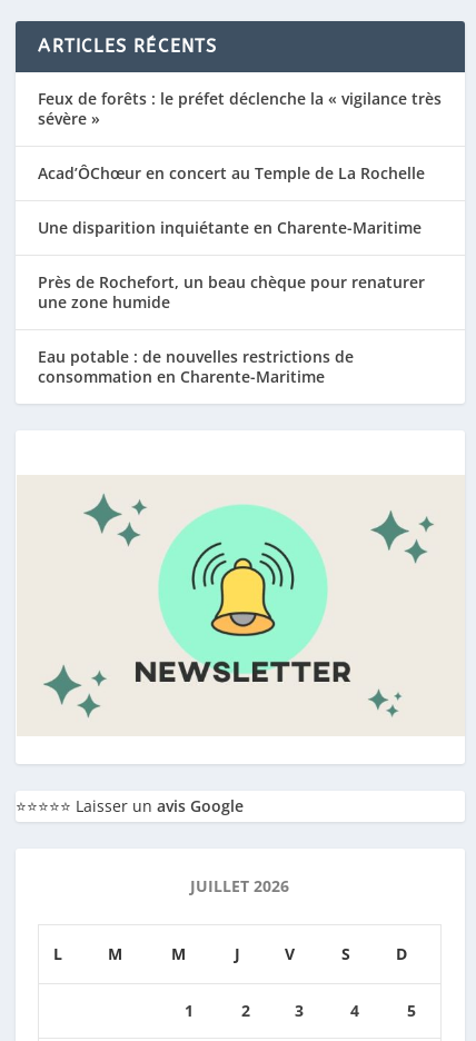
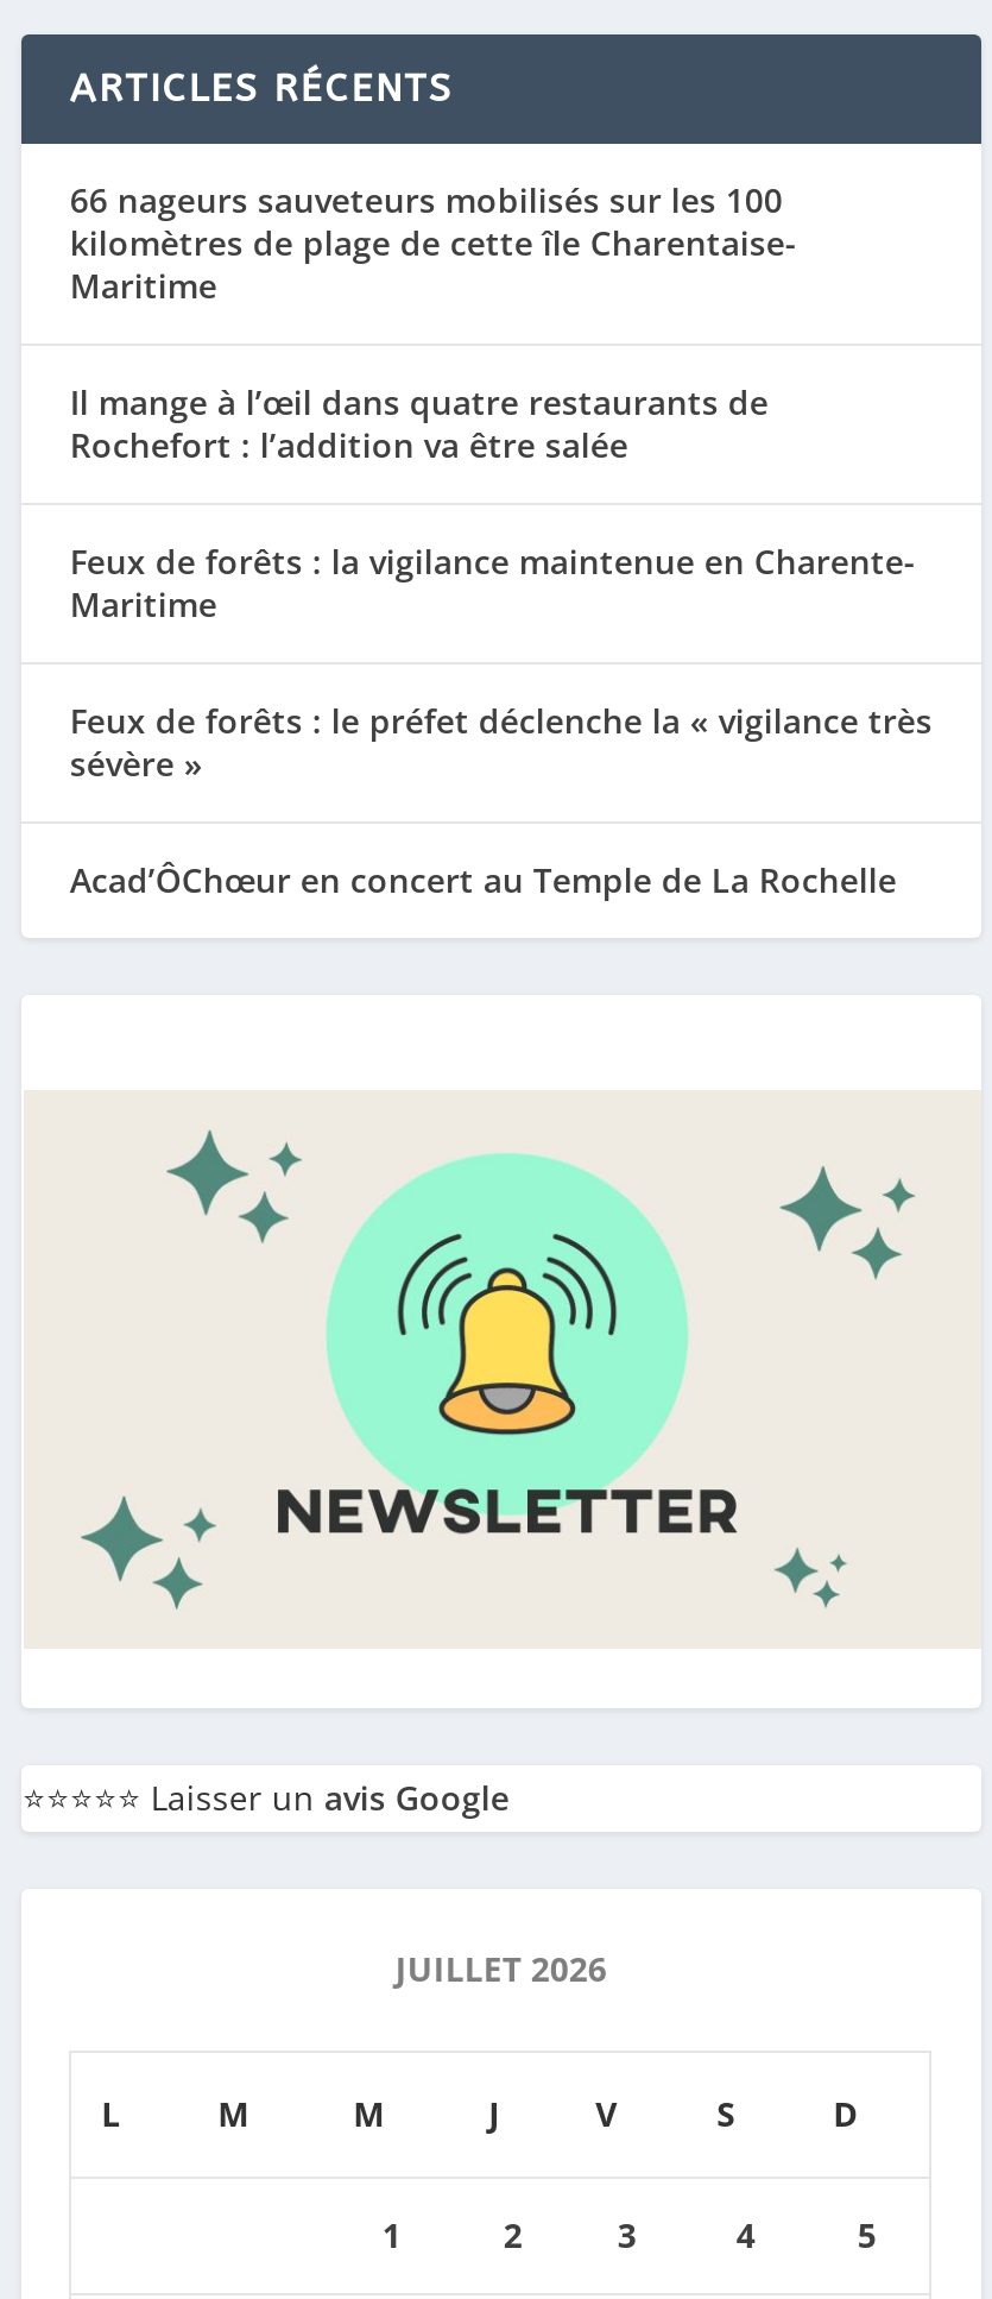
+ 66 nageurs sauveteurs mobilisés sur les 100
+ kilomètres de plage de cette île Charentaise-
+ Maritime
+ Il mange à l’œil dans quatre restaurants de
+ Rochefort : l’addition va être salée
+ Feux de forêts : la vigilance maintenue en Charente-
+ Maritime

moved down: Feux de forêts : le préfet déclenche la « vigilance très | sévère » | Acad’ÔChœur en concert au Temple de La Rochelle

- Une disparition inquiétante en Charente-Maritime
- Près de Rochefort, un beau chèque pour renaturer
- une zone humide
- Eau potable : de nouvelles restrictions de
- consommation en Charente-Maritime
